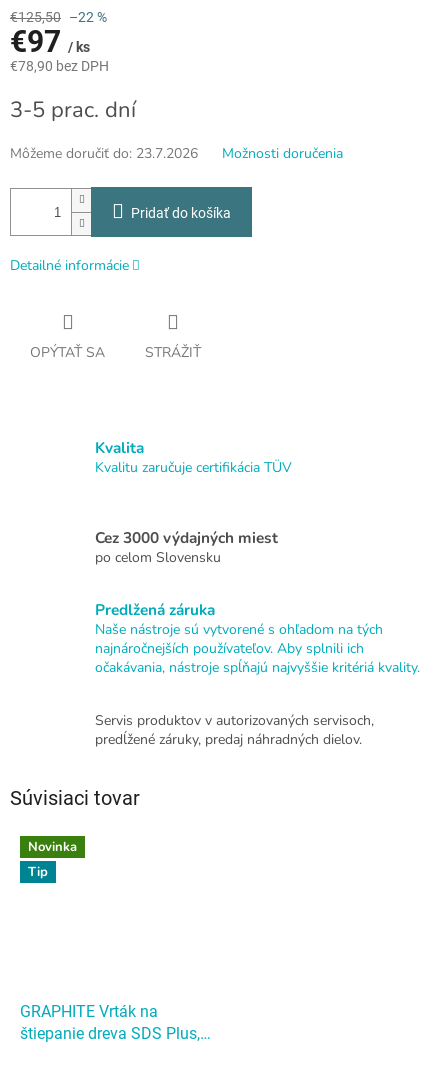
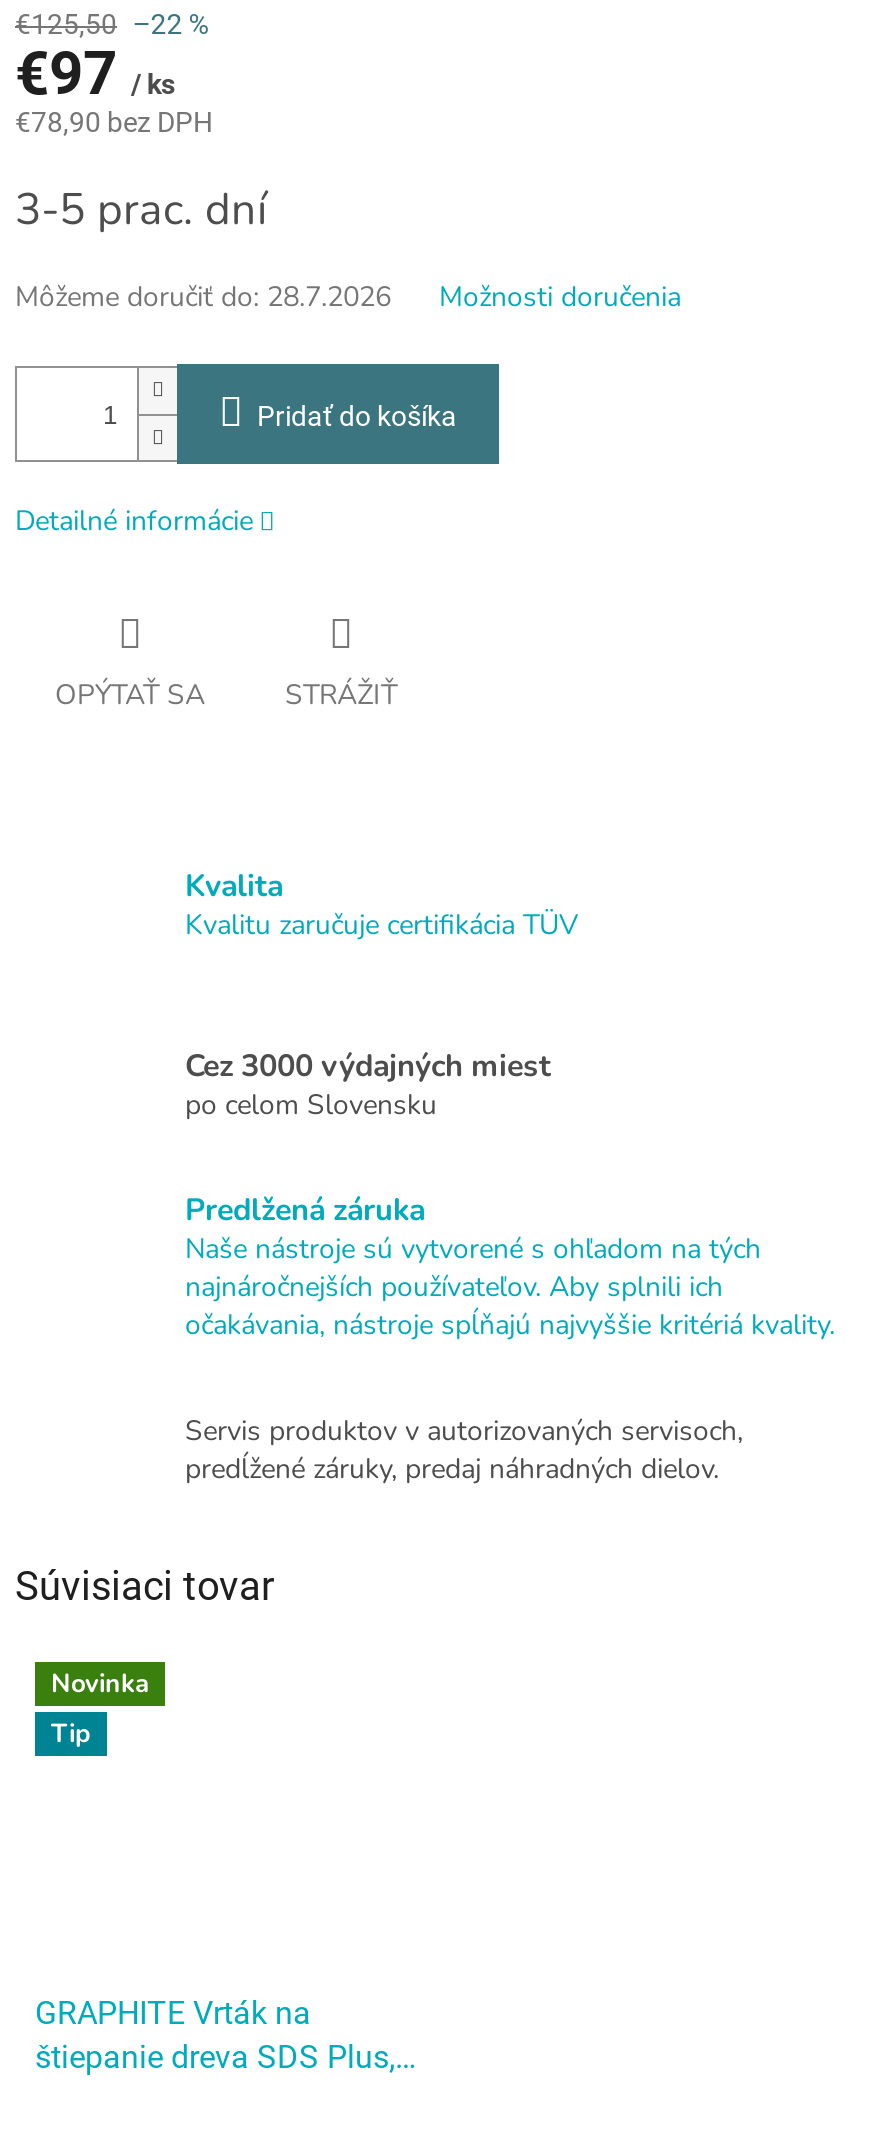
- Môžeme doručiť do: 23.7.2026
+ Môžeme doručiť do: 28.7.2026
